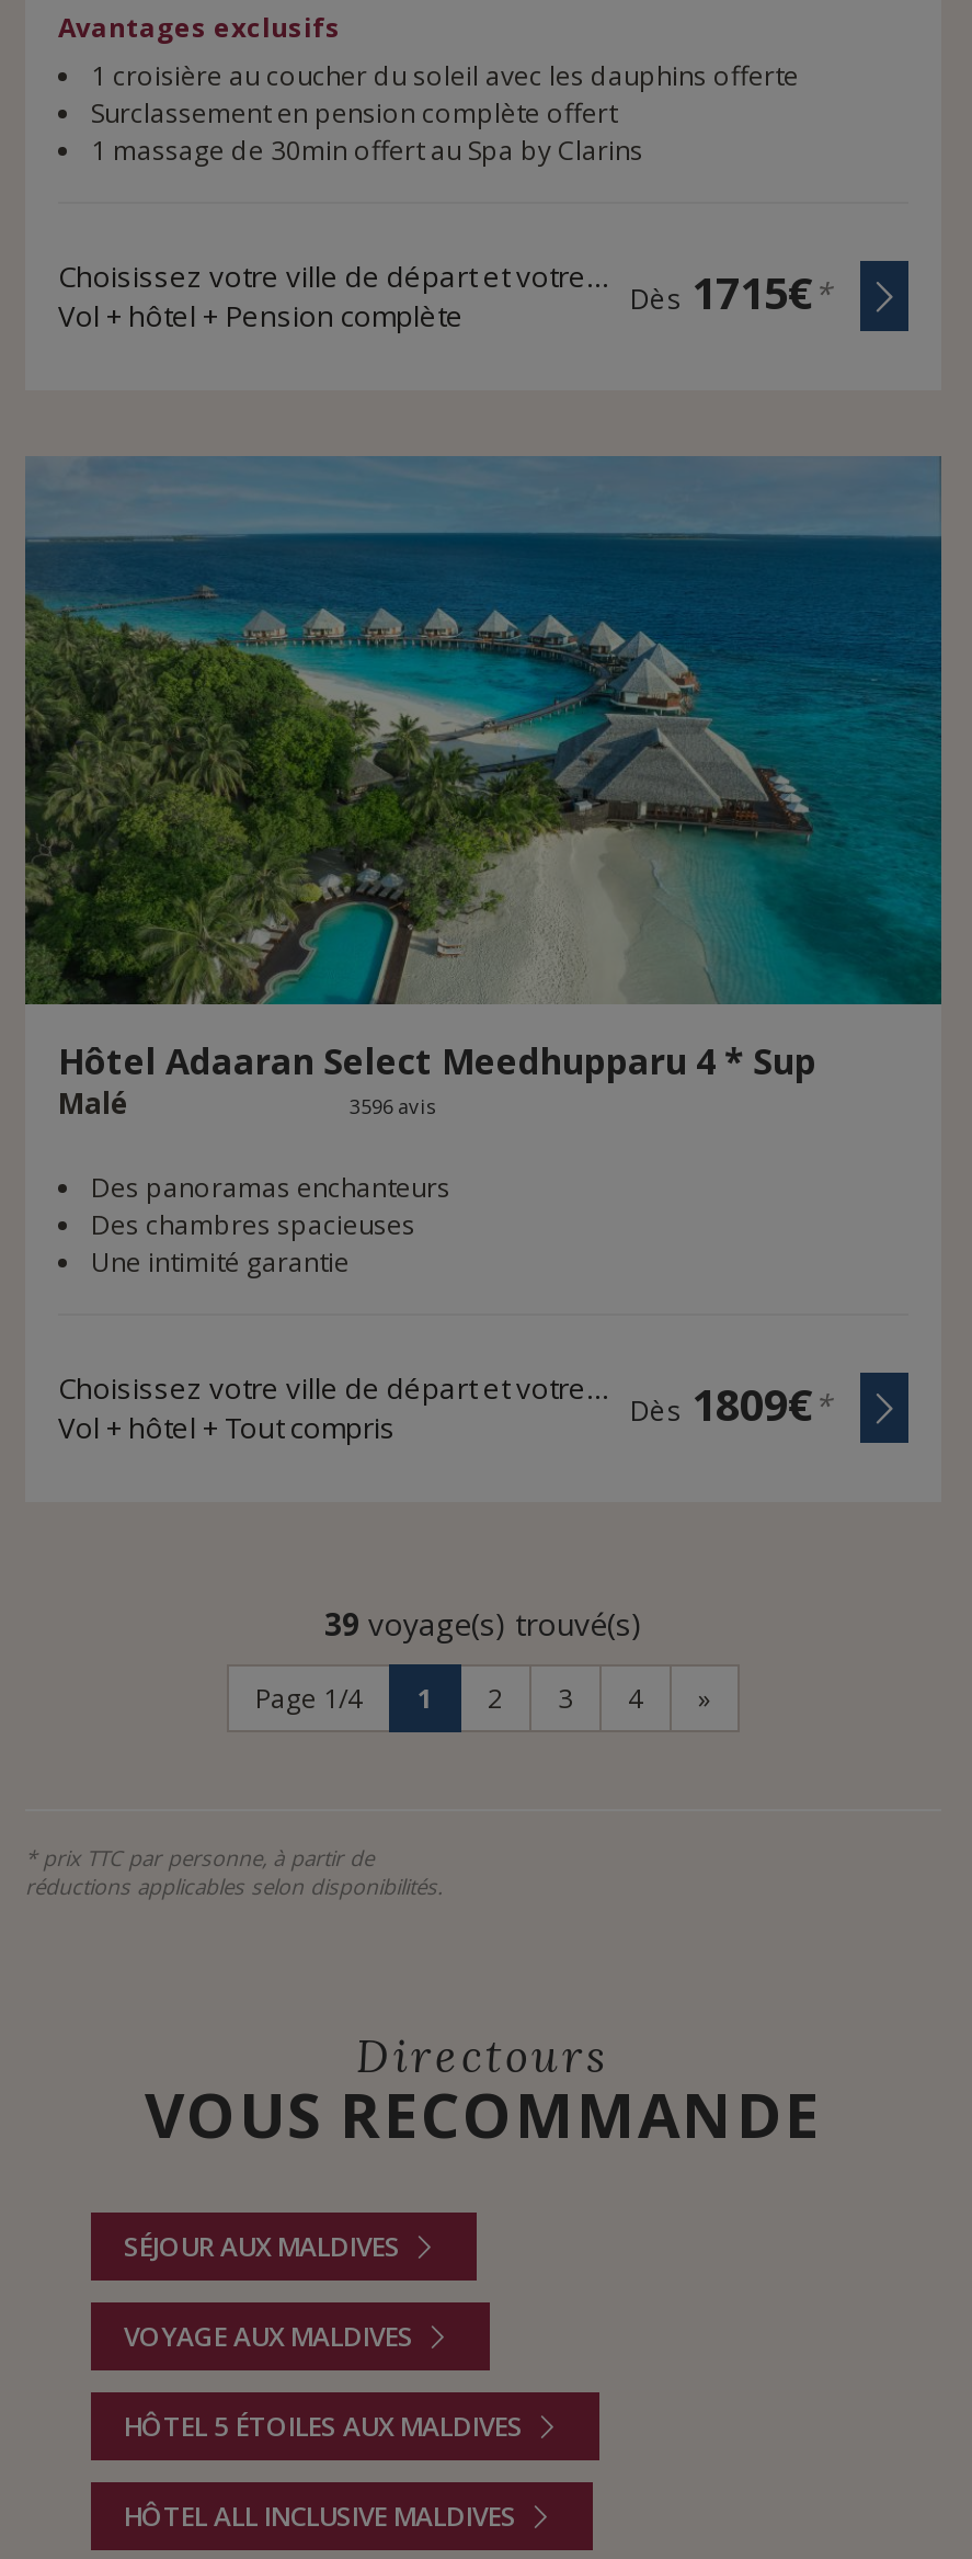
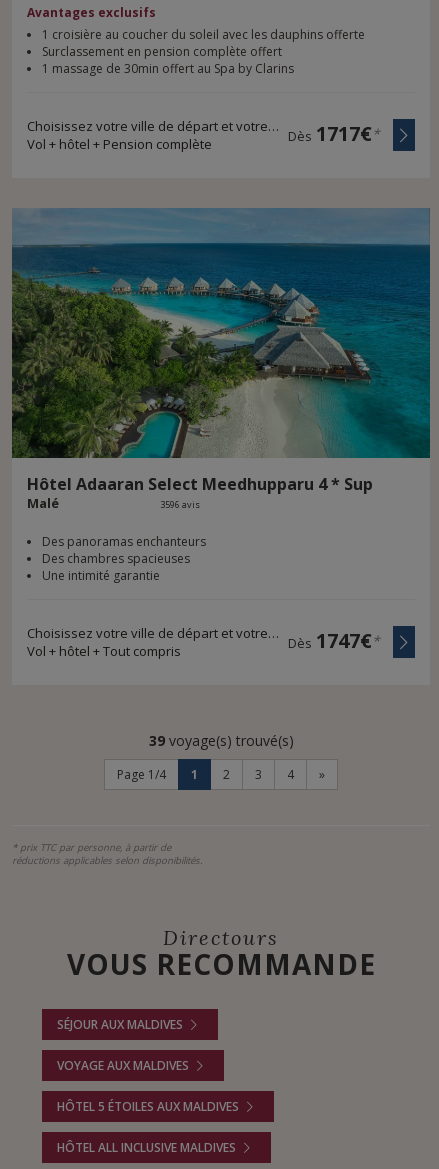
- Dès 1715€*
+ Dès 1717€*

- Dès 1809€*
+ Dès 1747€*
